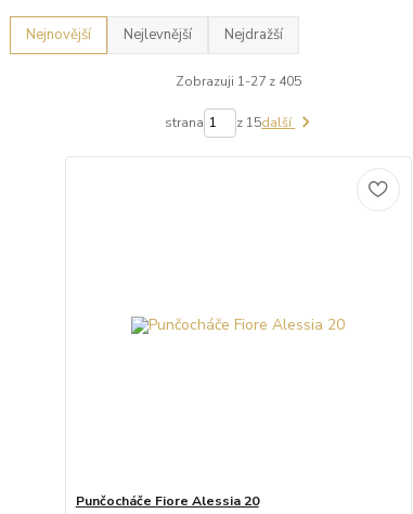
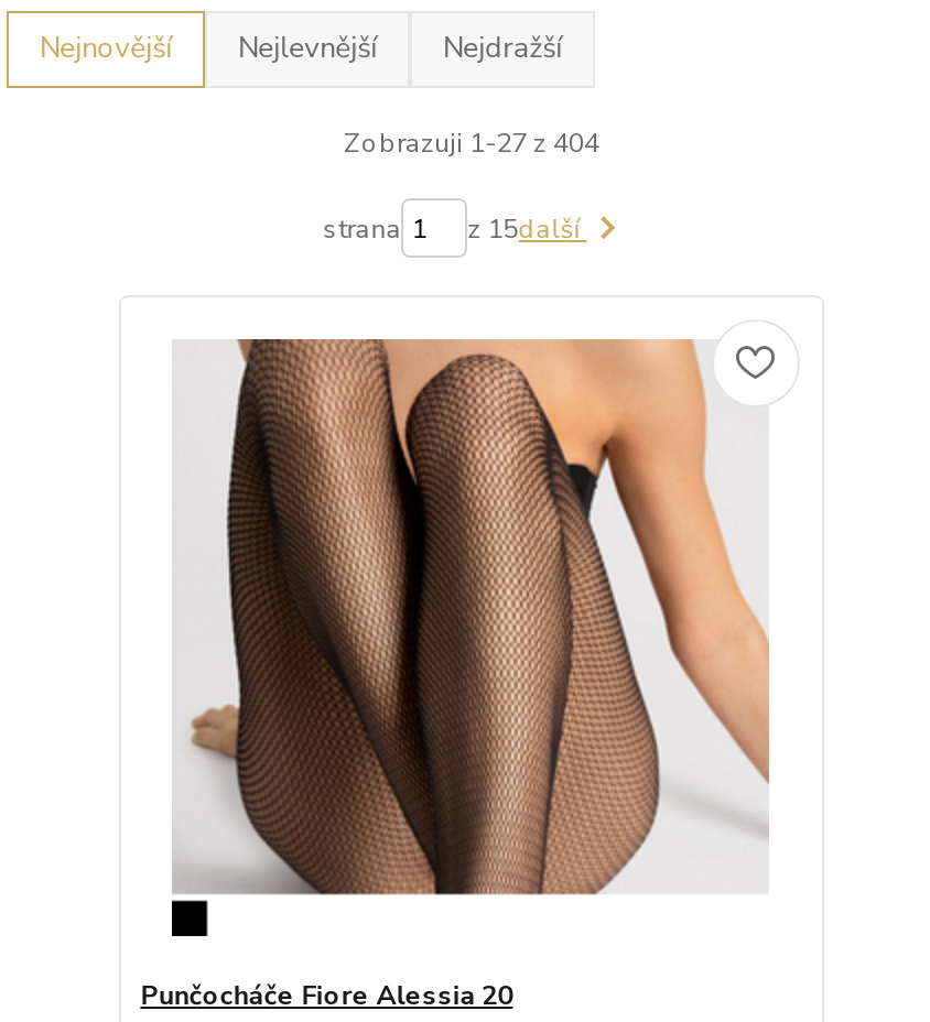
- Zobrazuji 1-27 z 405
+ Zobrazuji 1-27 z 404

+ [image]
